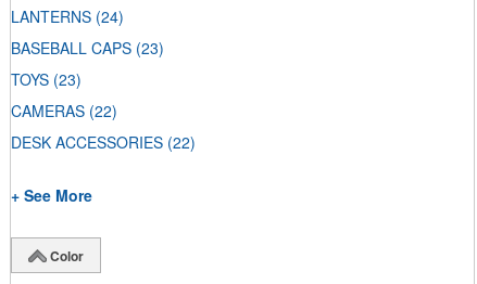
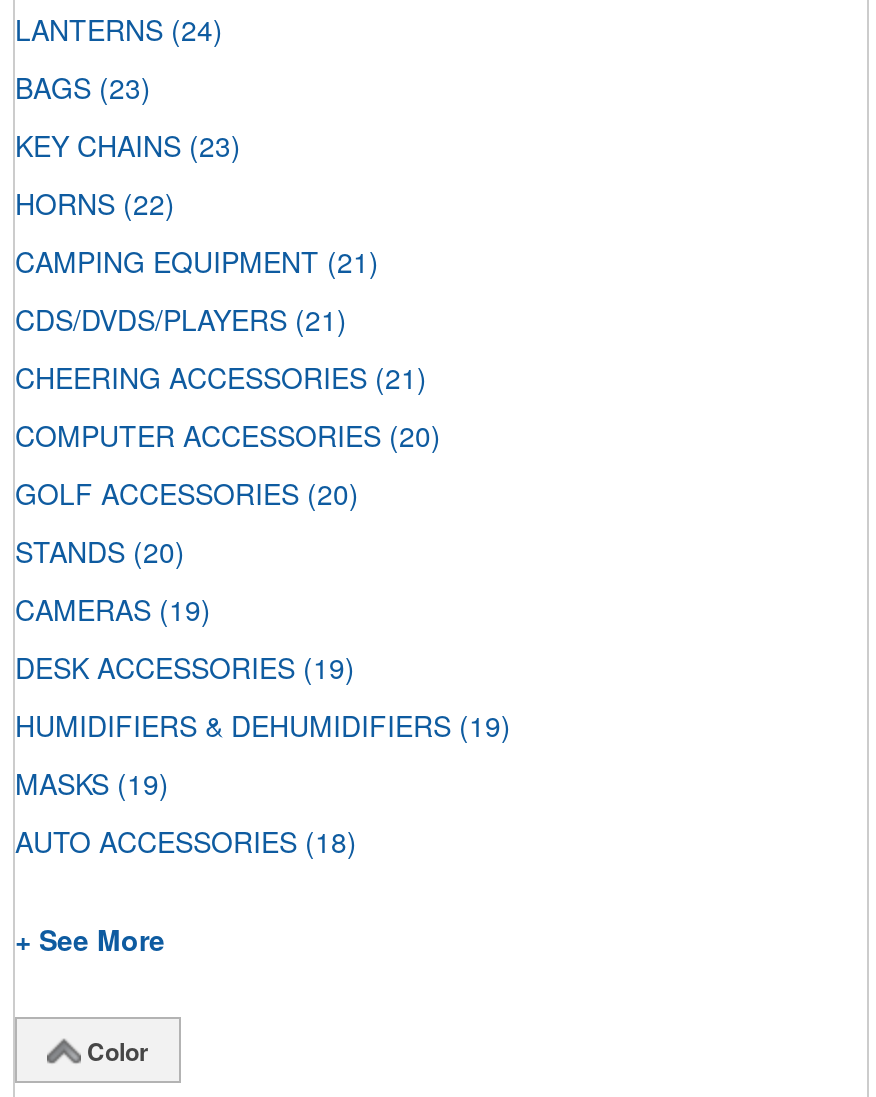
- BASEBALL CAPS (23)
- TOYS (23)
- CAMERAS (22)
- DESK ACCESSORIES (22)
+ BAGS (23)
+ KEY CHAINS (23)
+ HORNS (22)
+ CAMPING EQUIPMENT (21)
+ CDS/DVDS/PLAYERS (21)
+ CHEERING ACCESSORIES (21)
+ COMPUTER ACCESSORIES (20)
+ GOLF ACCESSORIES (20)
+ STANDS (20)
+ CAMERAS (19)
+ DESK ACCESSORIES (19)
+ HUMIDIFIERS & DEHUMIDIFIERS (19)
+ MASKS (19)
+ AUTO ACCESSORIES (18)
